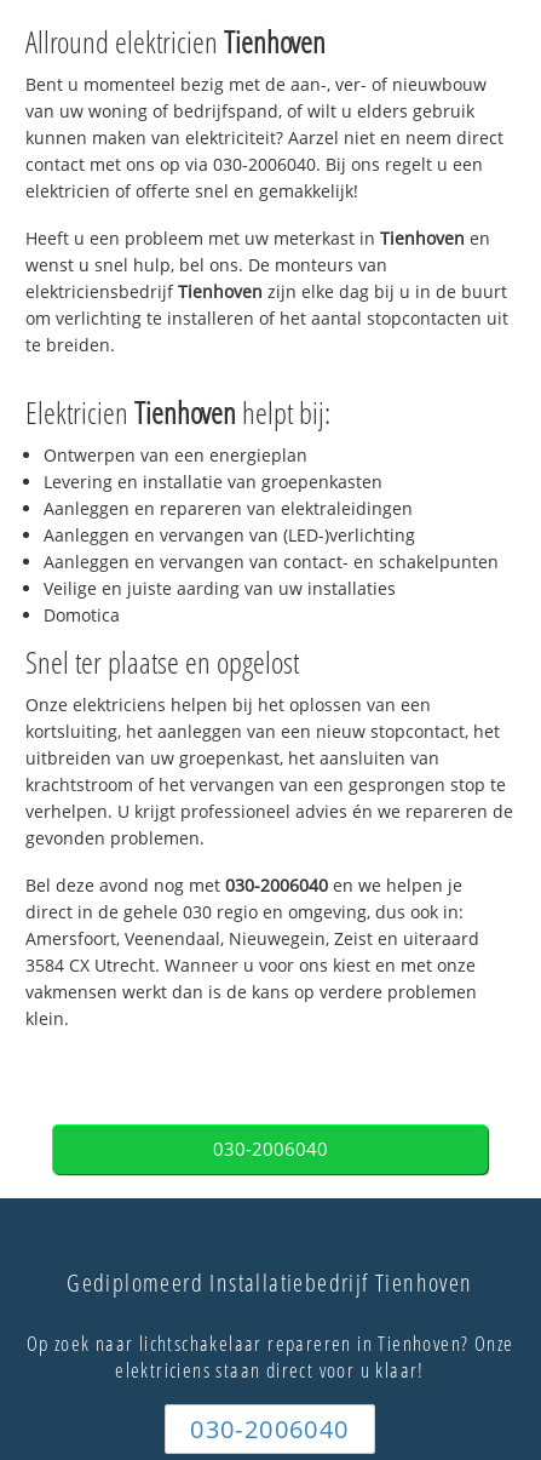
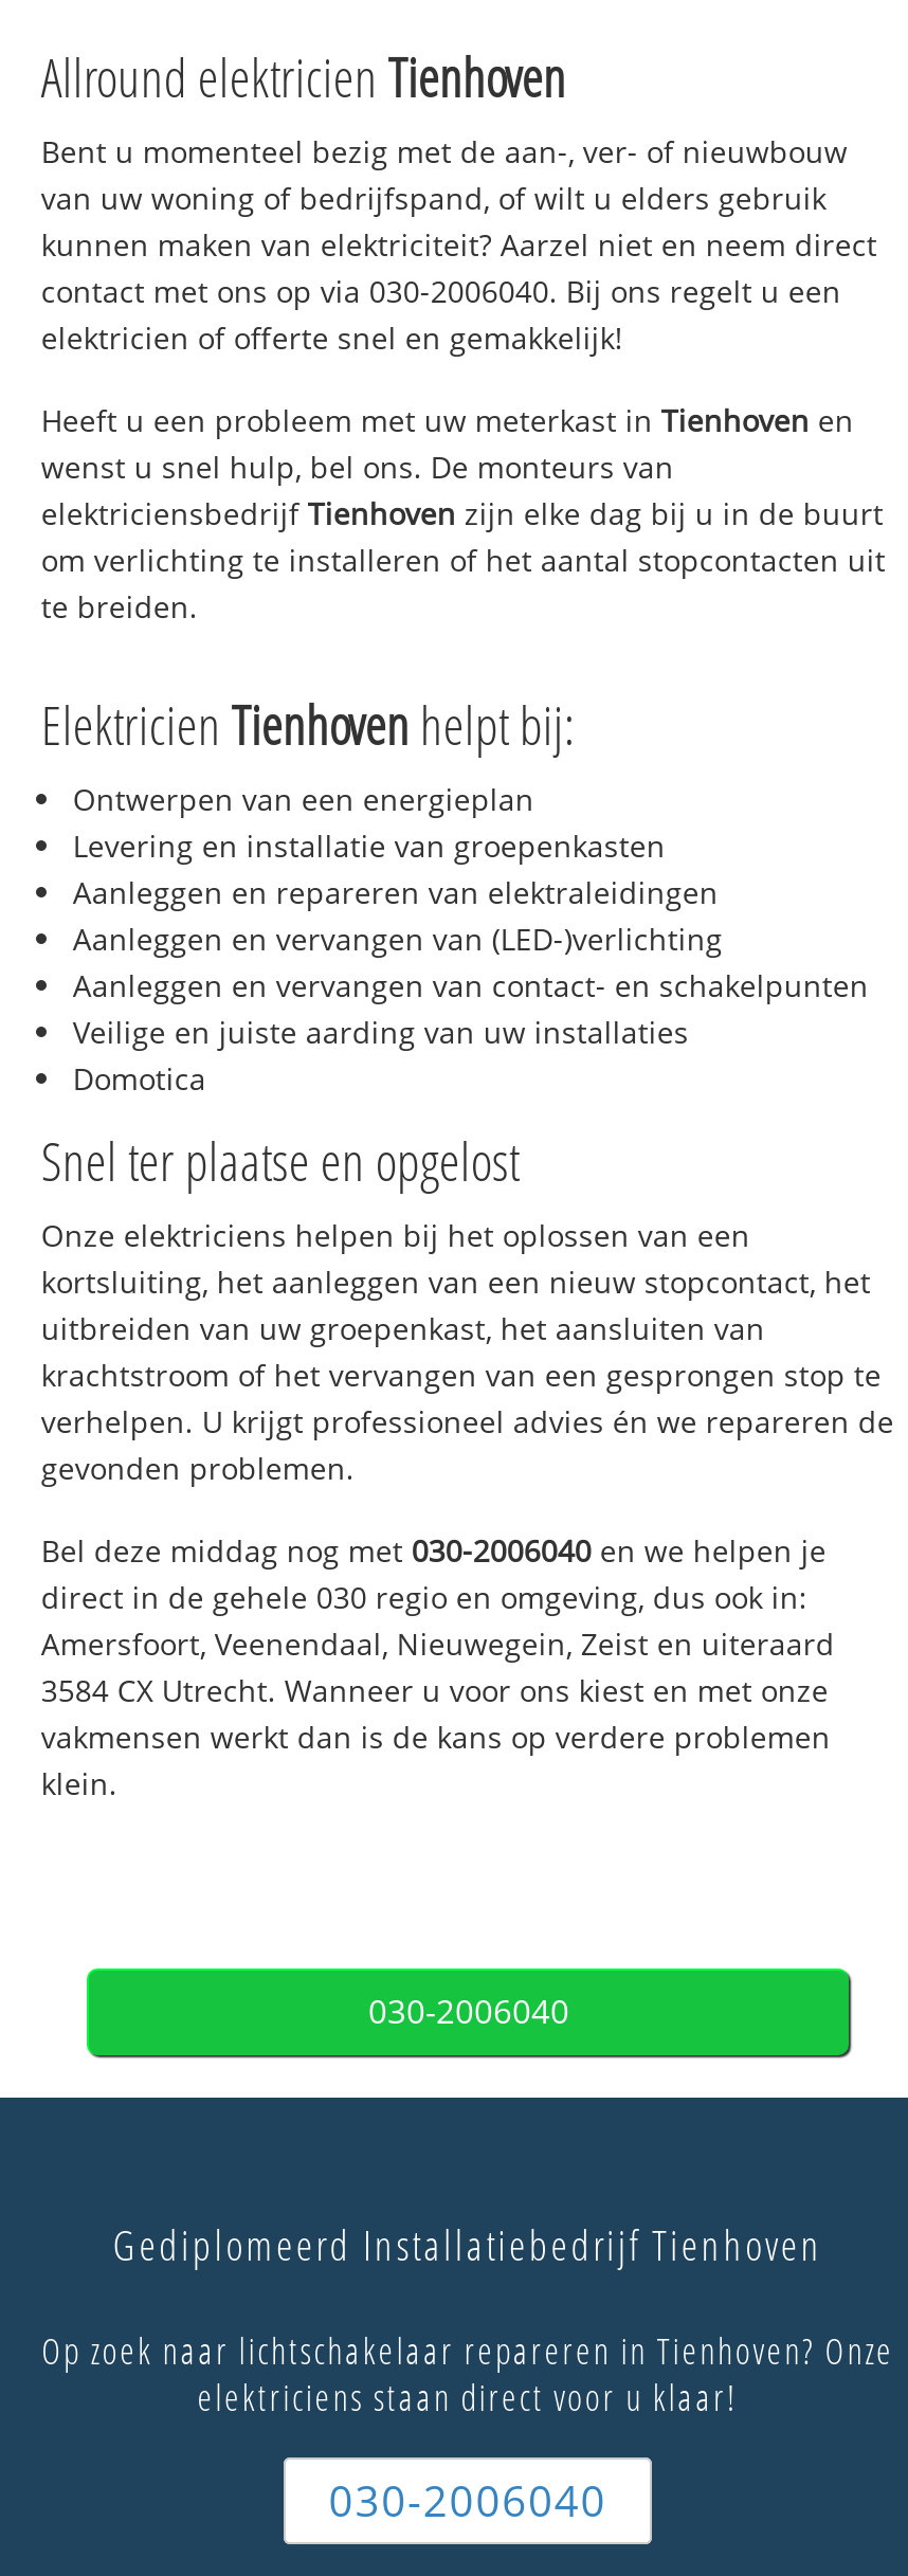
- Bel deze avond nog met 030-2006040 en we helpen je
+ Bel deze middag nog met 030-2006040 en we helpen je
